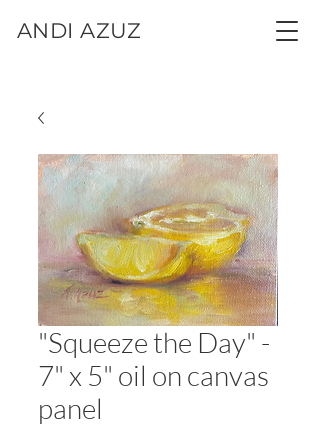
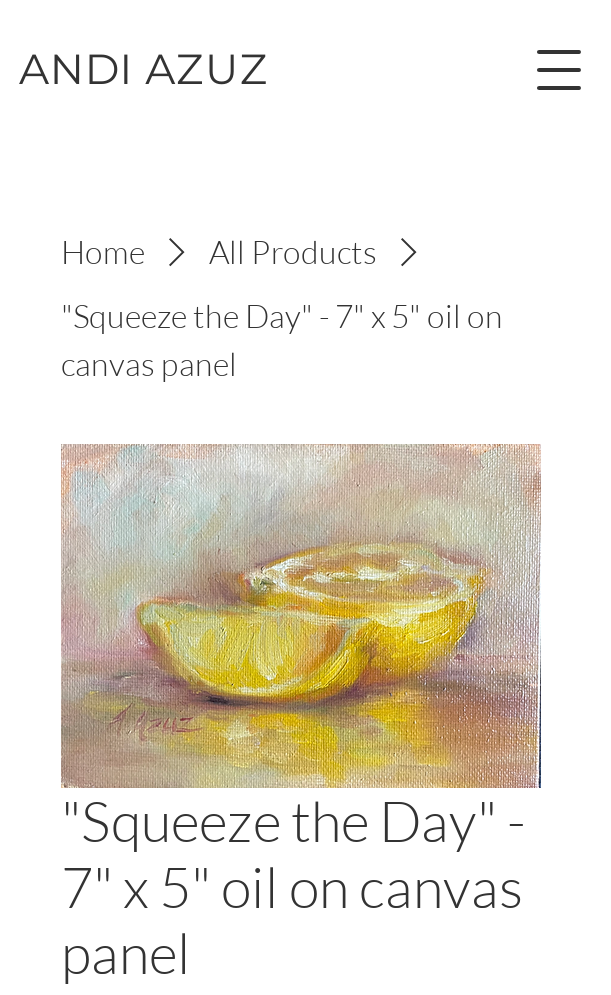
+ Home
+ All Products
+ "Squeeze the Day" - 7" x 5" oil on
+ canvas panel
